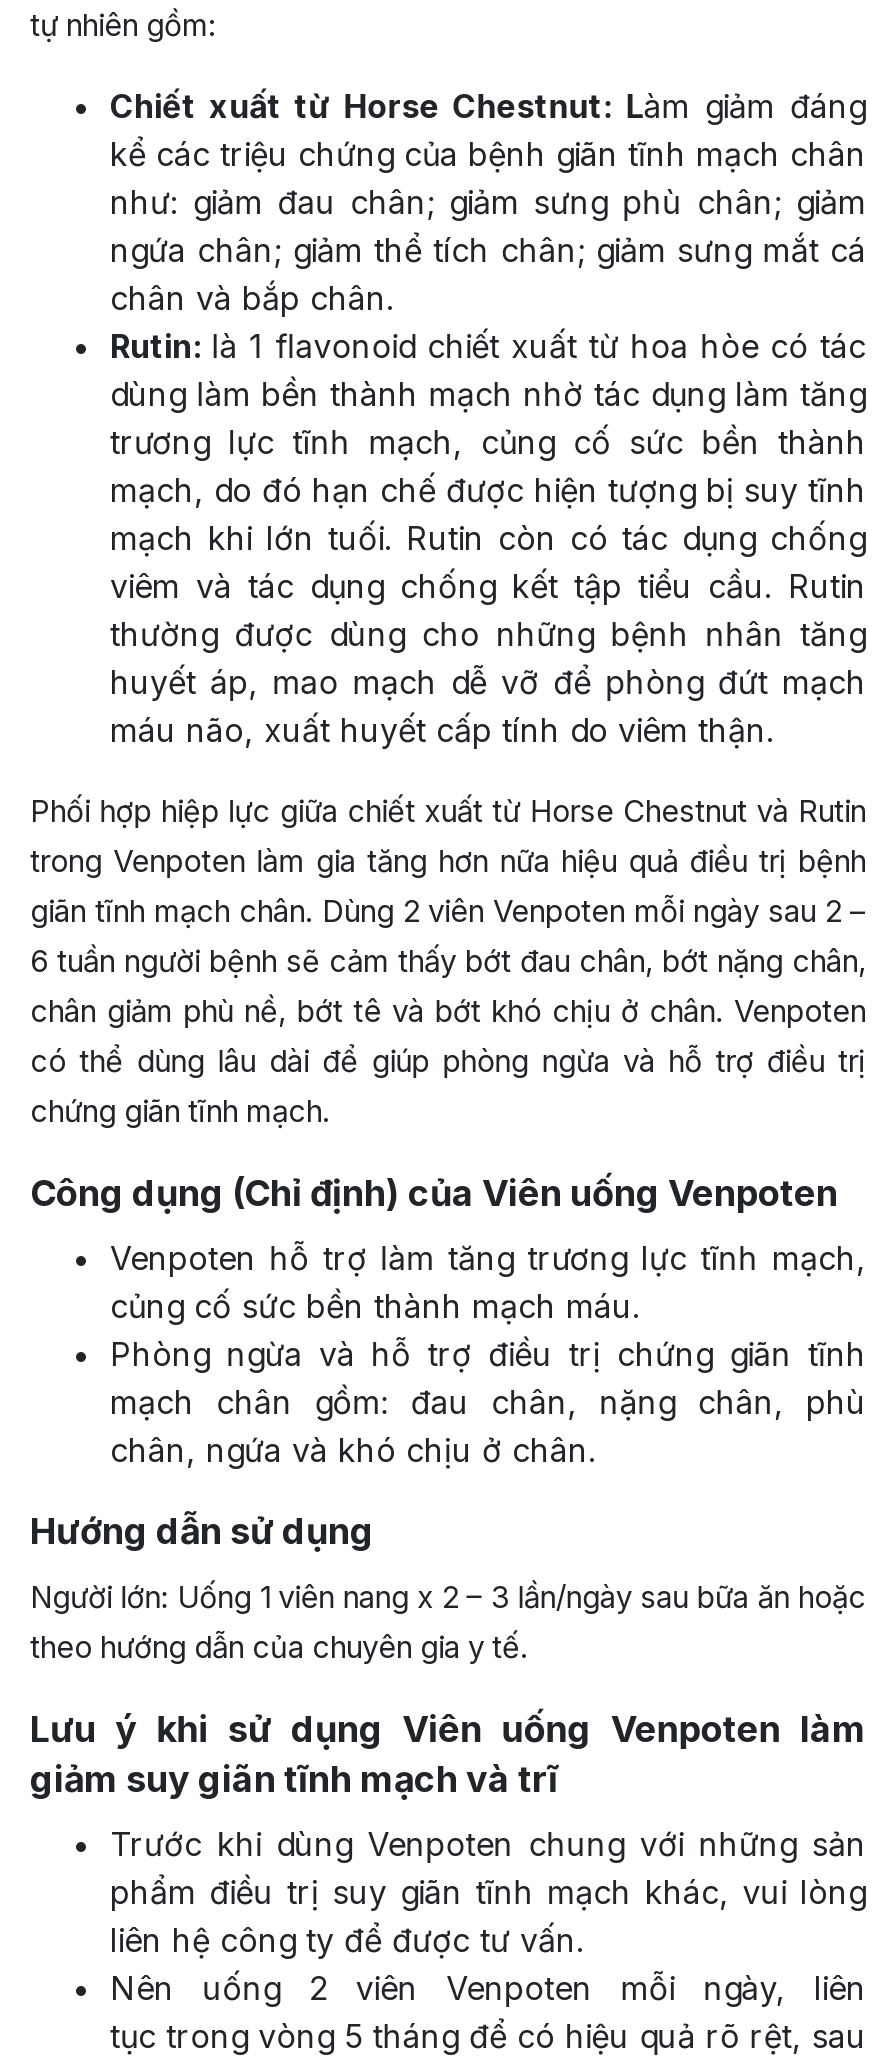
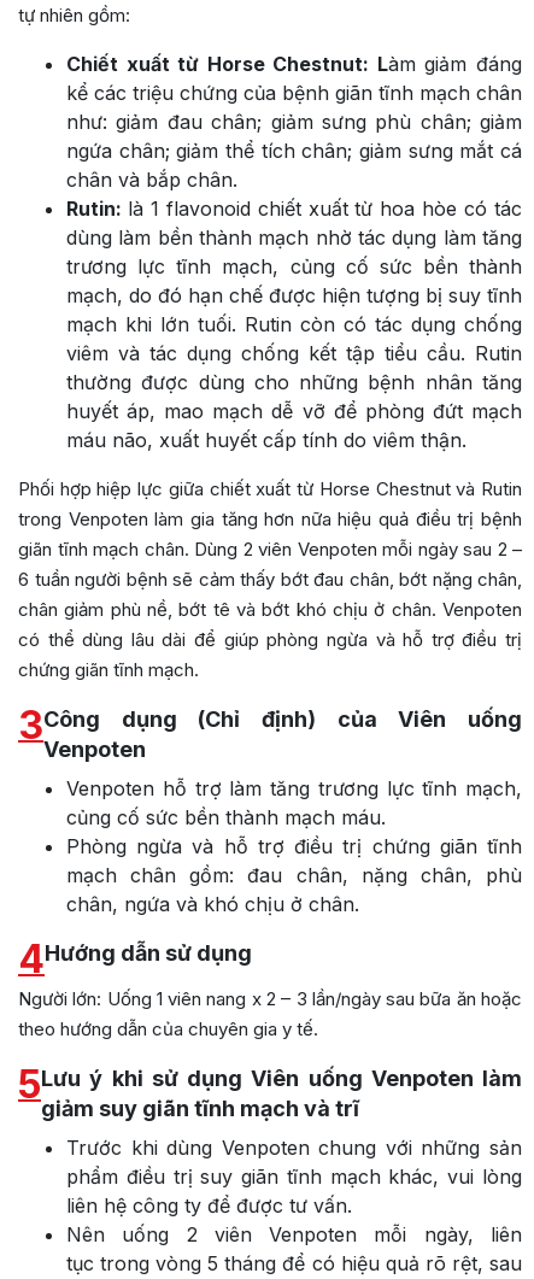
- Công dụng (Chỉ định) của Viên uống Venpoten
+ 3Công dụng (Chỉ định) của Viên uống
+ Venpoten

- Hướng dẫn sử dụng
+ 4Hướng dẫn sử dụng

- Lưu ý khi sử dụng Viên uống Venpoten làm
+ 5Lưu ý khi sử dụng Viên uống Venpoten làm
